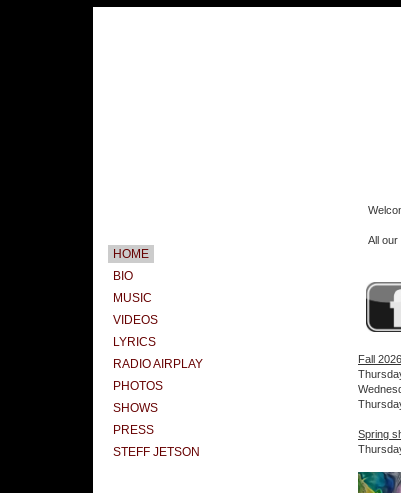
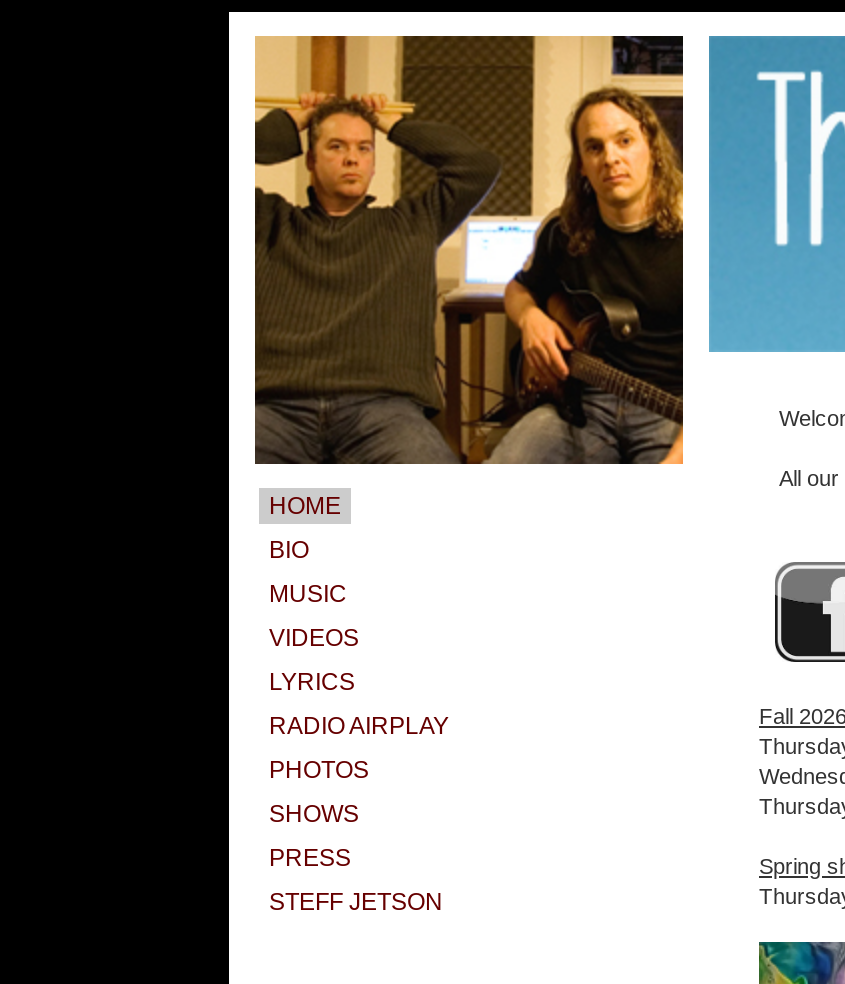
+ [image]

+ [image]
